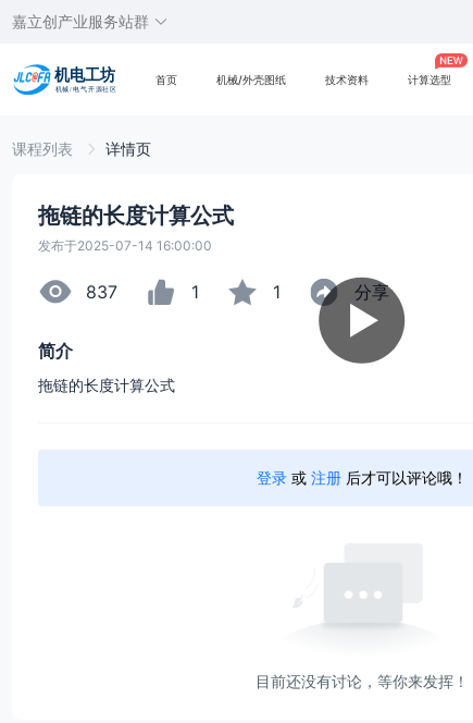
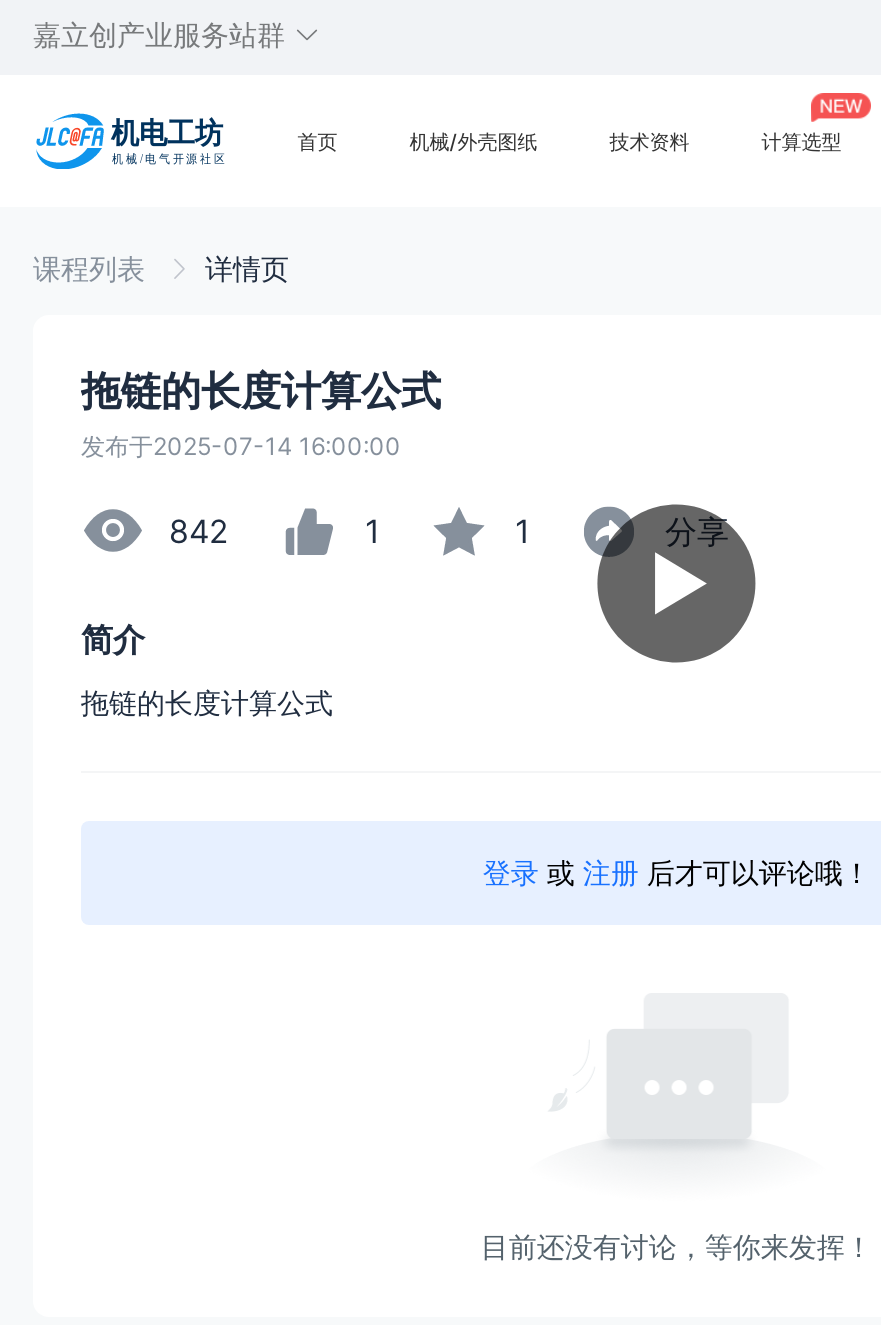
- 837
+ 842
